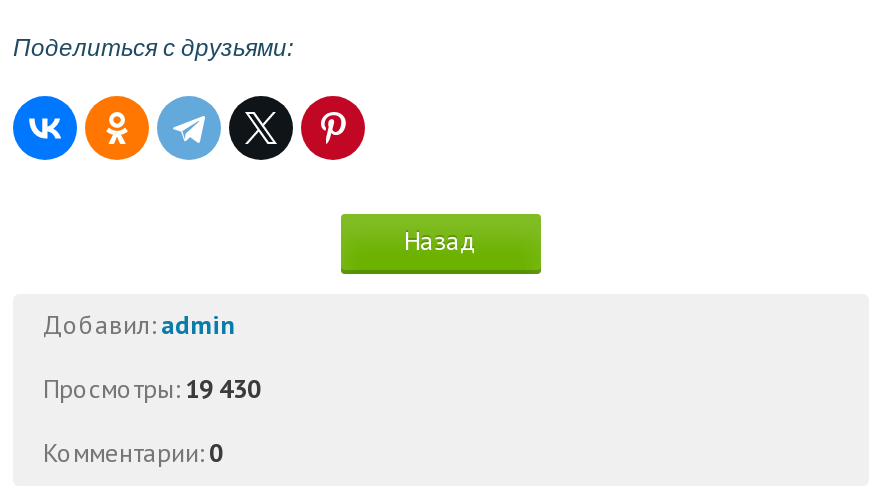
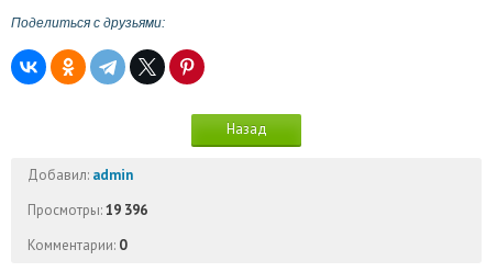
- Просмотры: 19 430
+ Просмотры: 19 396
